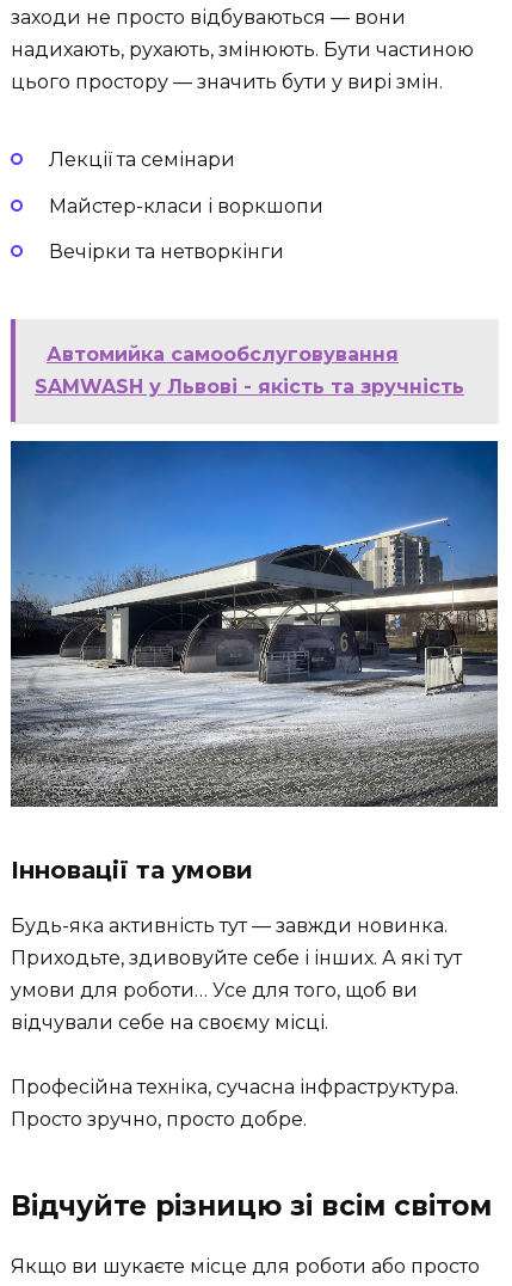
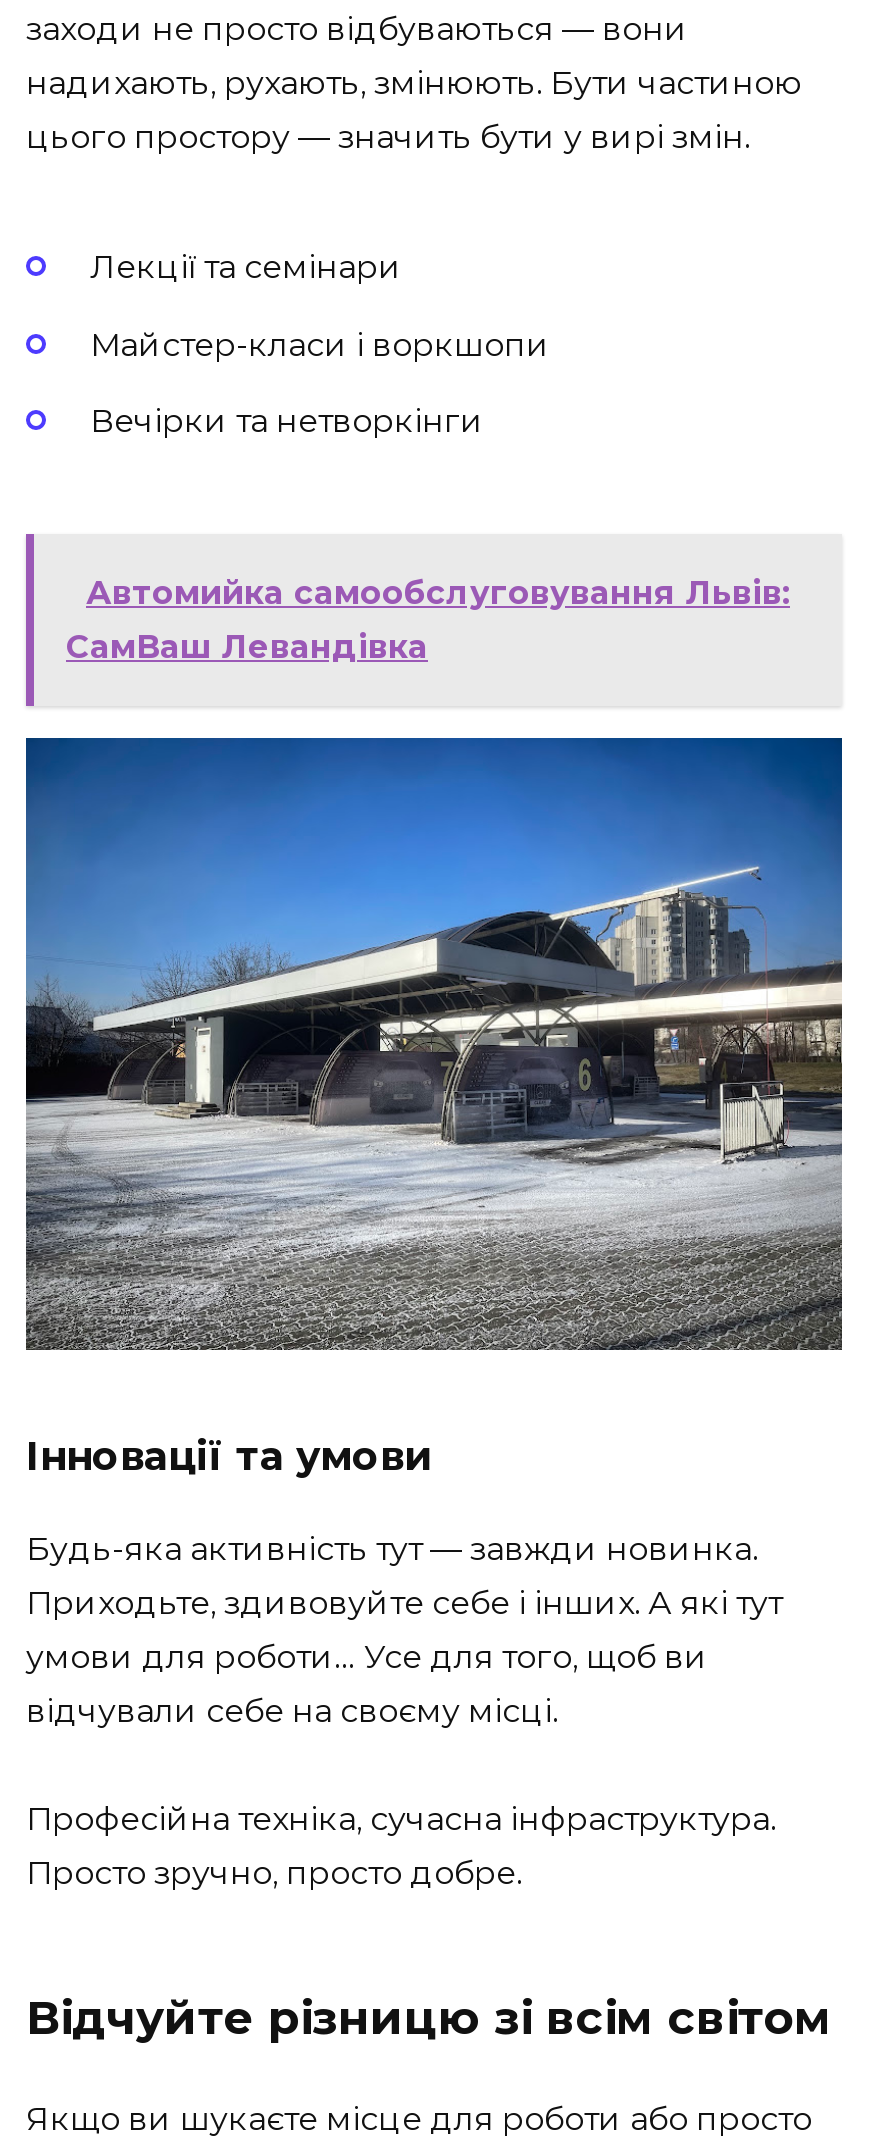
- Автомийка самообслуговування
- SAMWASH у Львові - якість та зручність
+ Автомийка самообслуговування Львів:
+ СамВаш Левандівка
